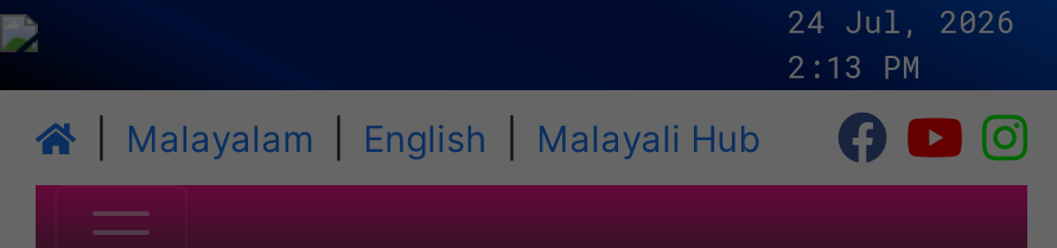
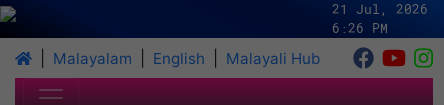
- 24 Jul, 2026
+ 21 Jul, 2026

- 2:13 PM
+ 6:26 PM
